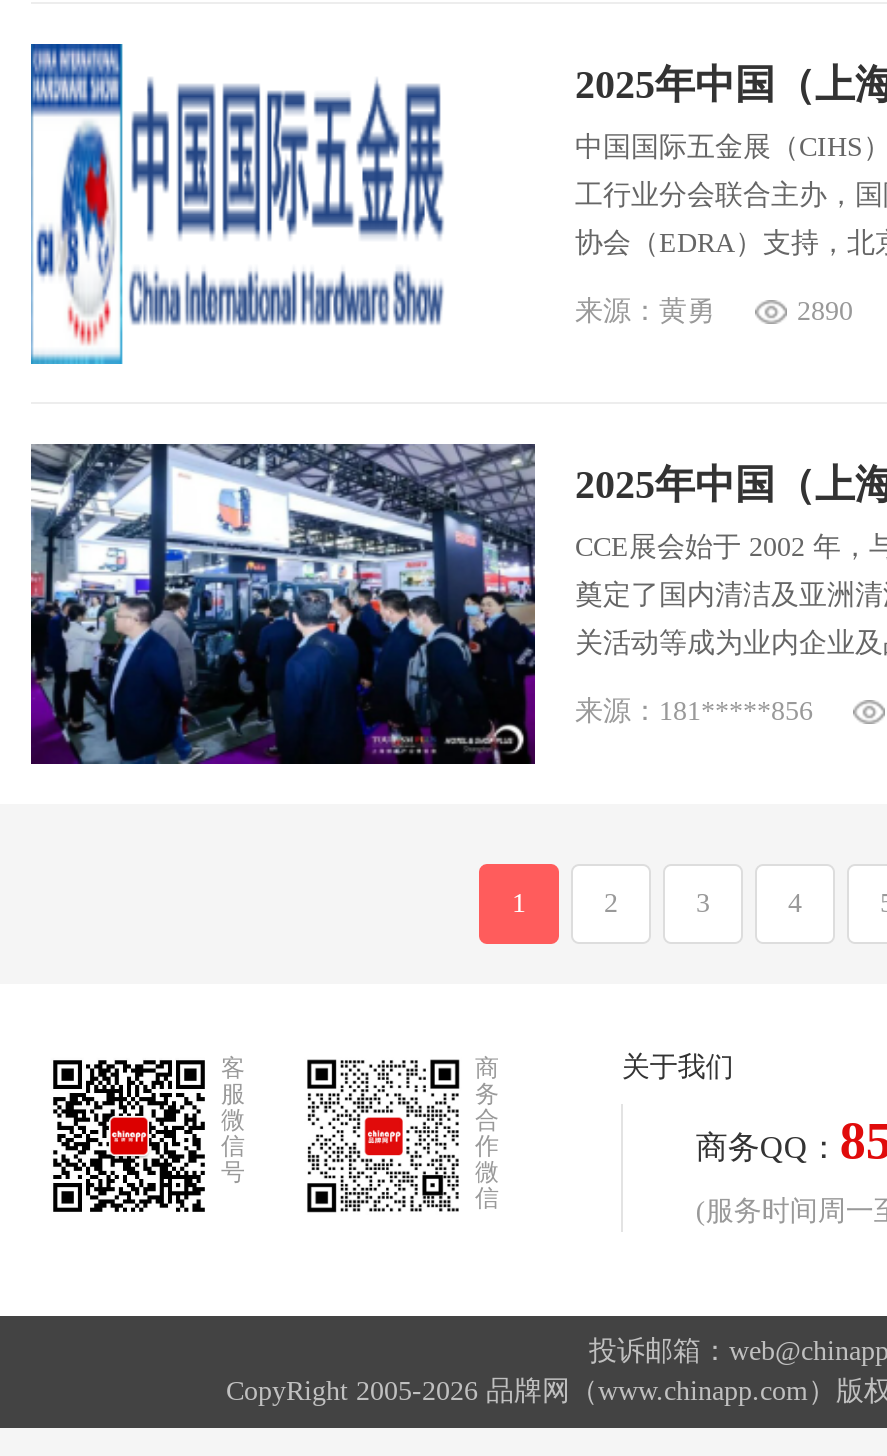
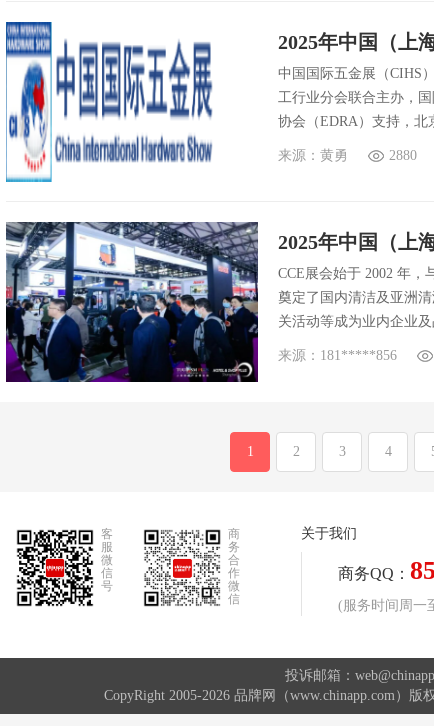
- 2890
+ 2880
